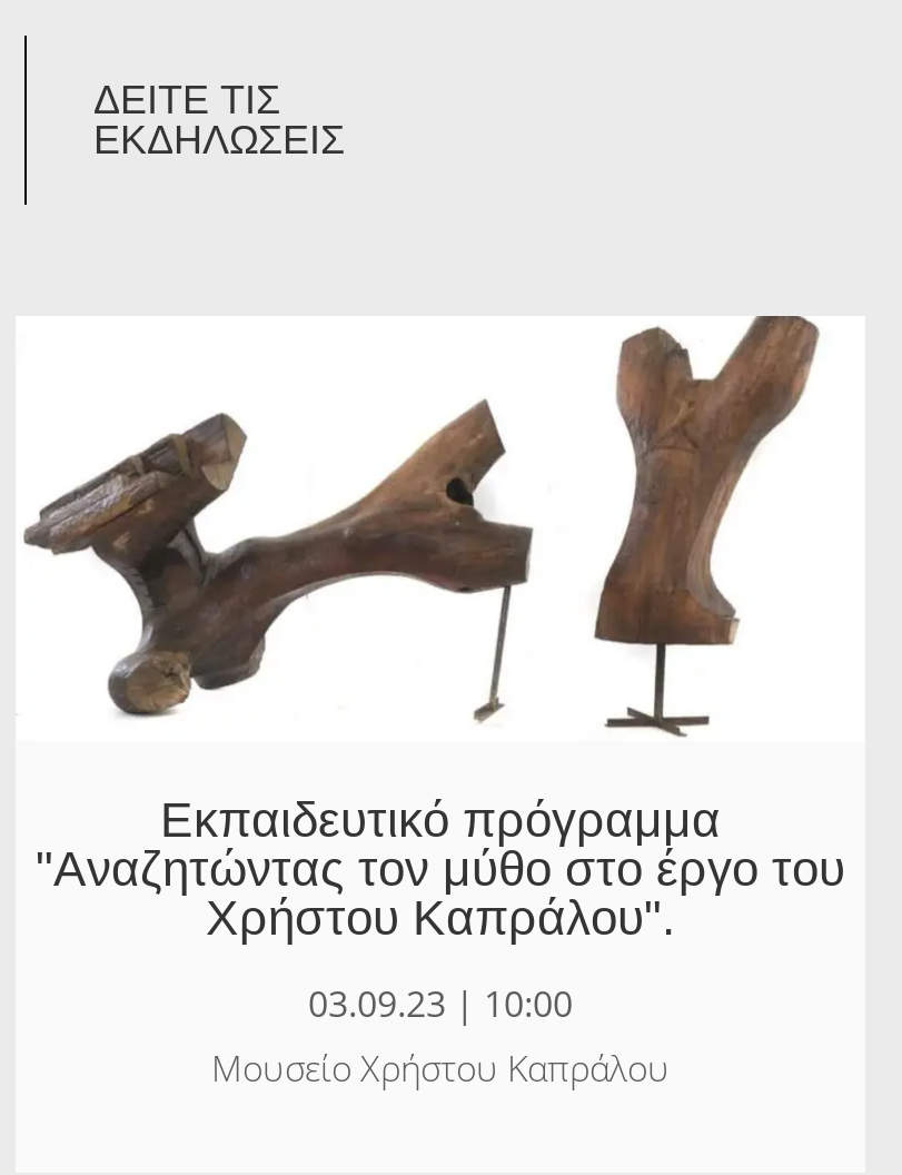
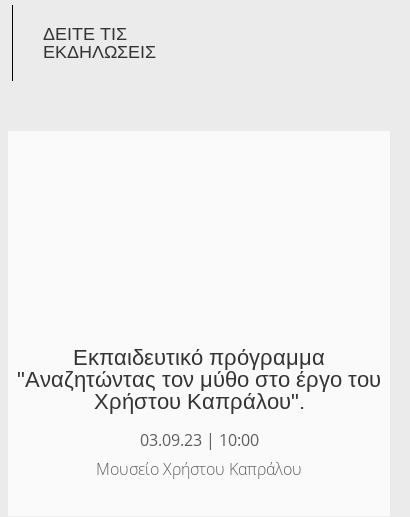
- [image]

- [image]
